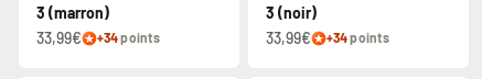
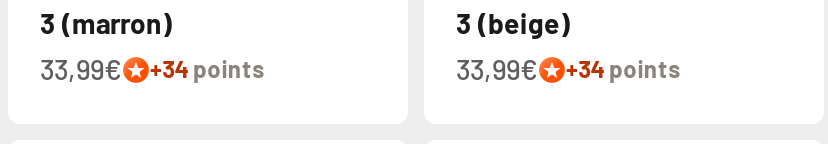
- 3 (noir)
+ 3 (beige)
